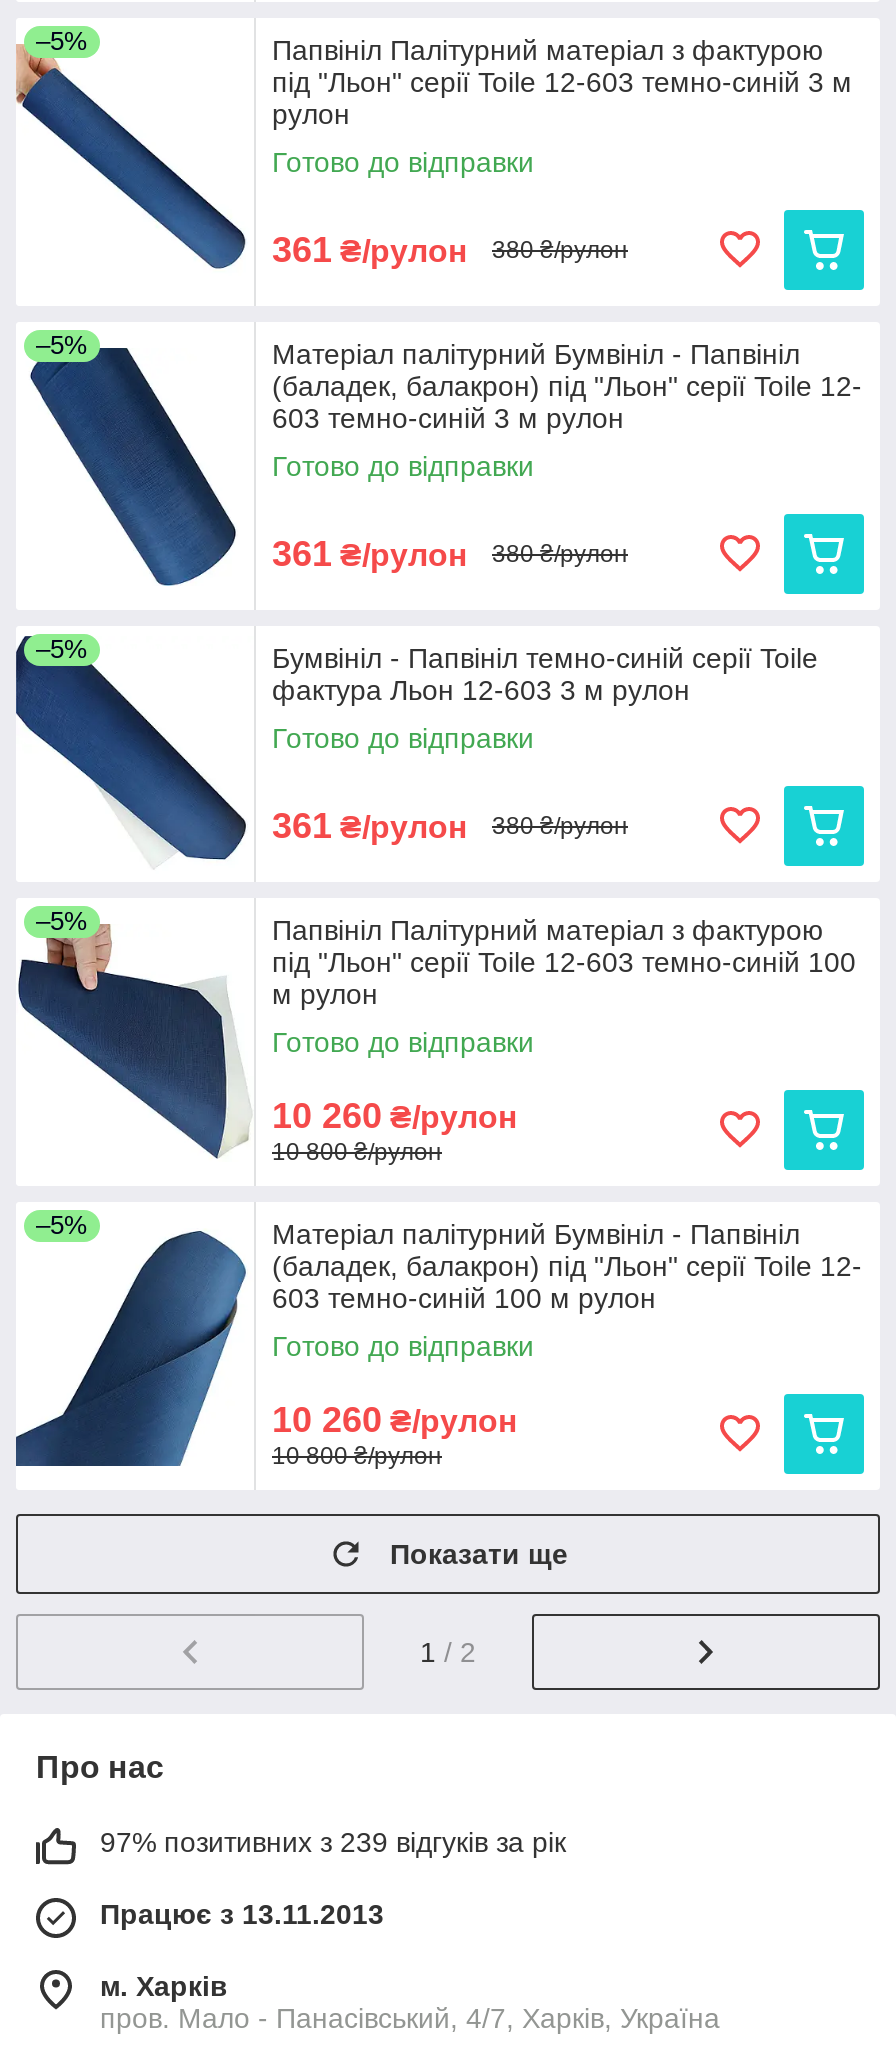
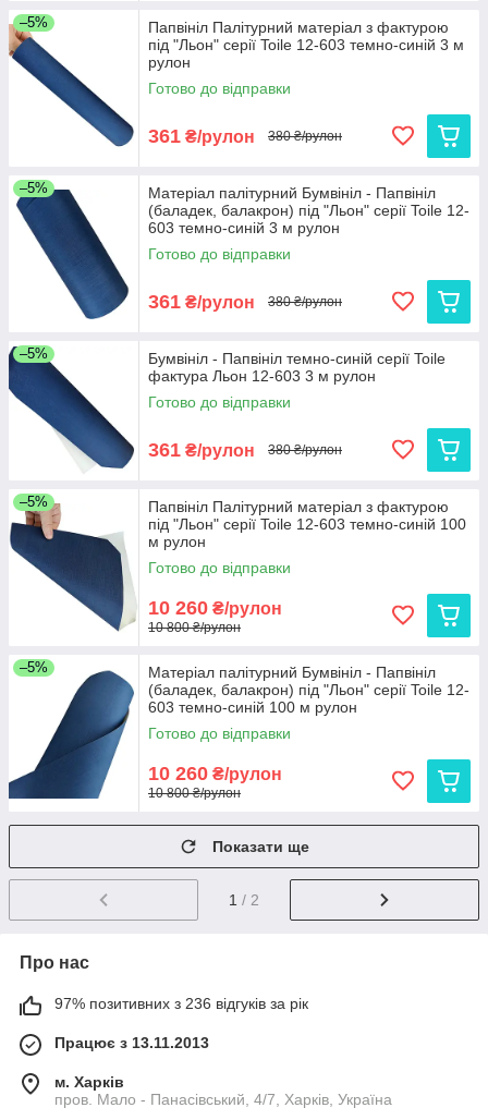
- 97% позитивних з 239 відгуків за рік
+ 97% позитивних з 236 відгуків за рік
